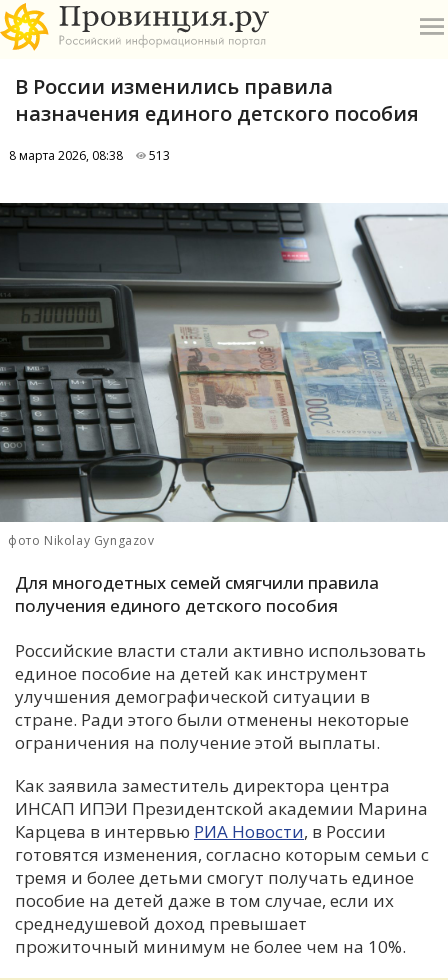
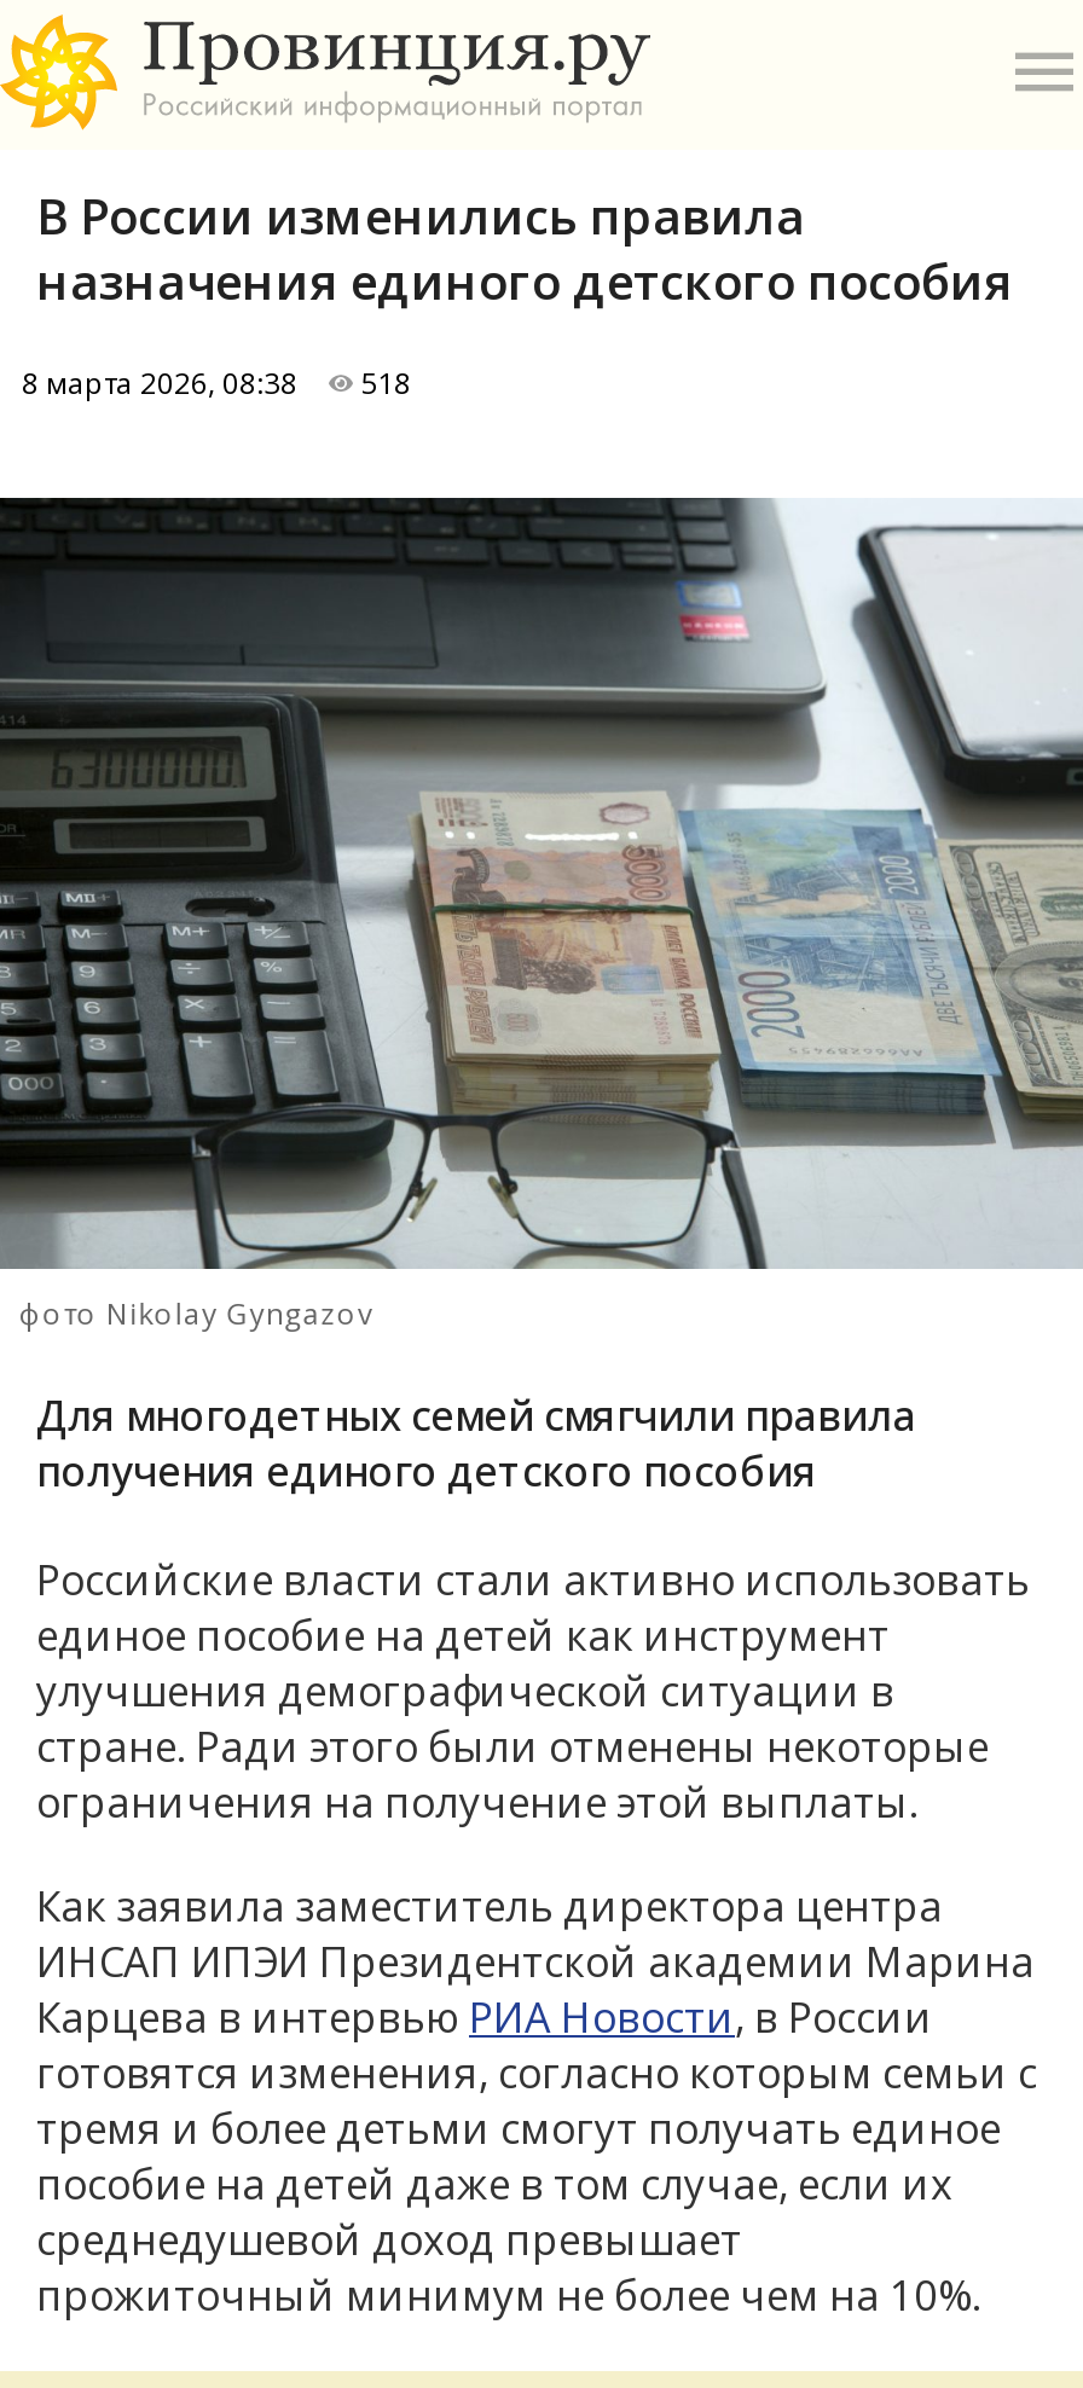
- 8 марта 2026, 08:38 513
+ 8 марта 2026, 08:38 518
